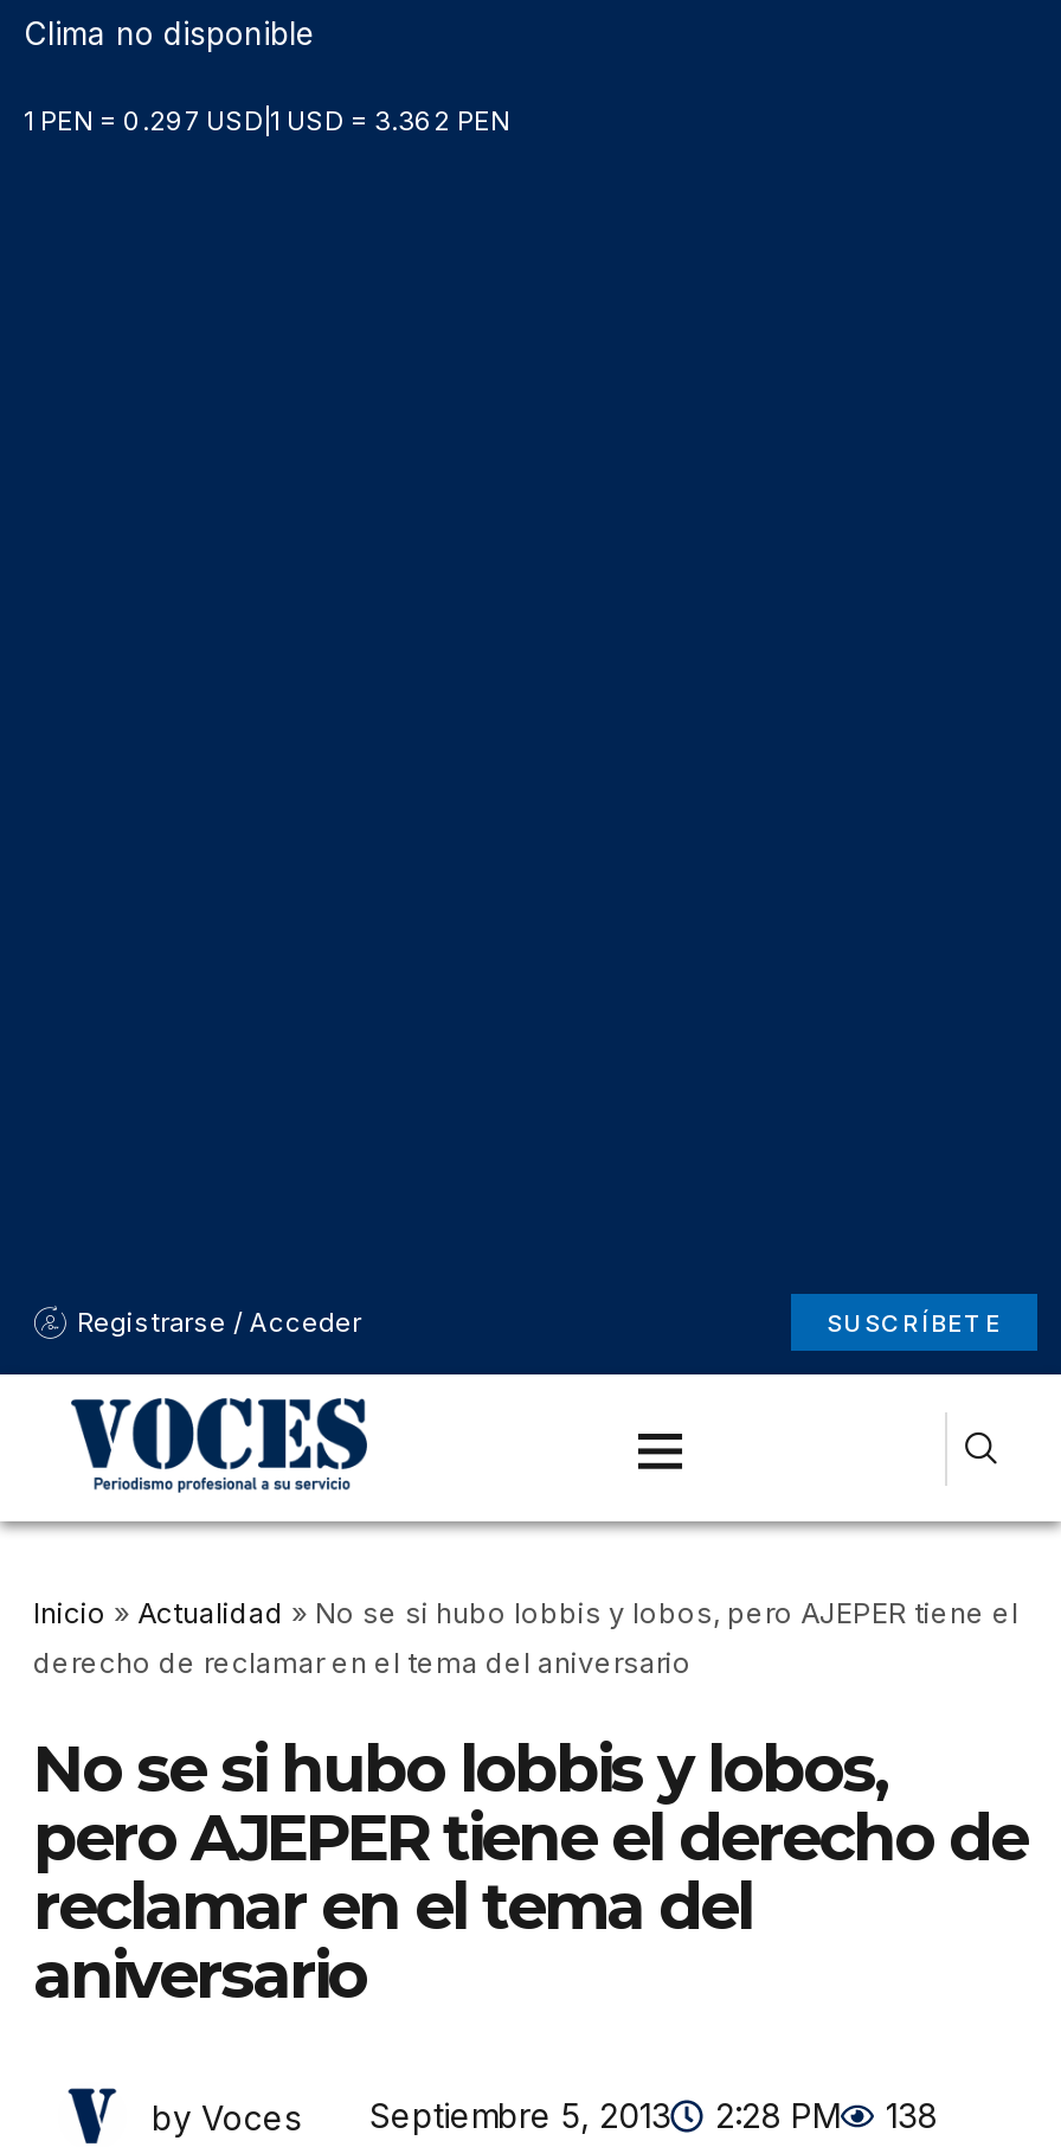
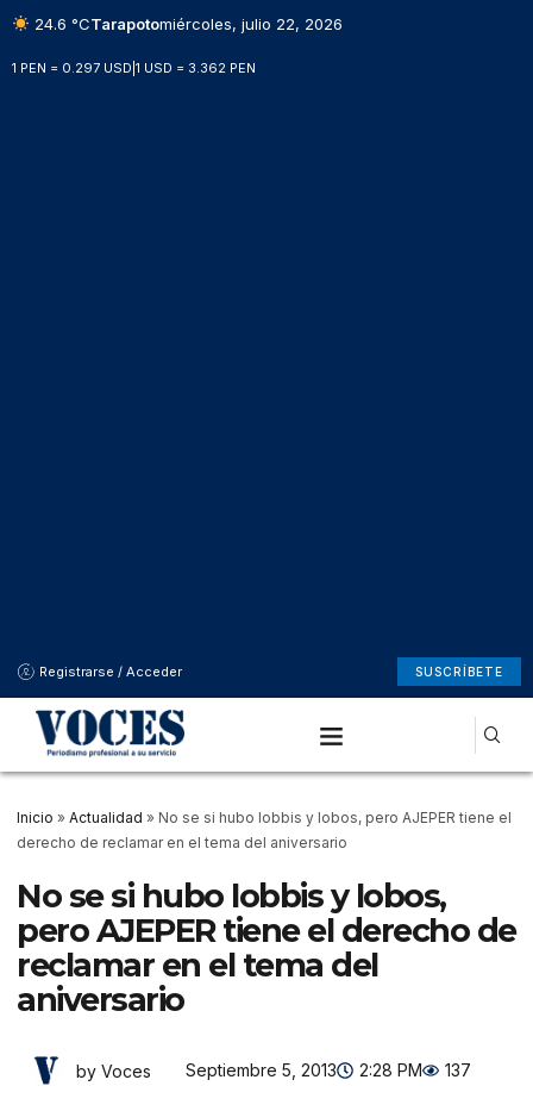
- Clima no disponible
+ 24.6 °CTarapotomiércoles, julio 22, 2026

- by Voces Septiembre 5, 2013 2:28 PM 138
+ by Voces Septiembre 5, 2013 2:28 PM 137
